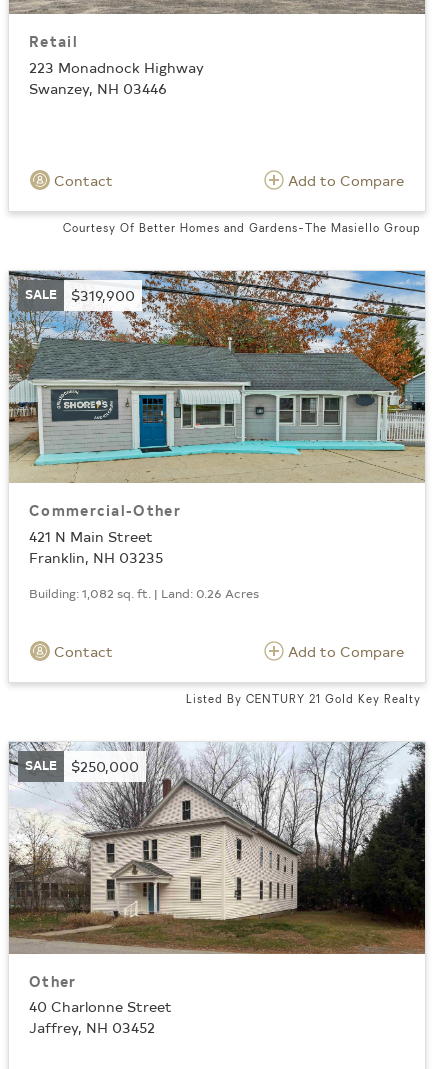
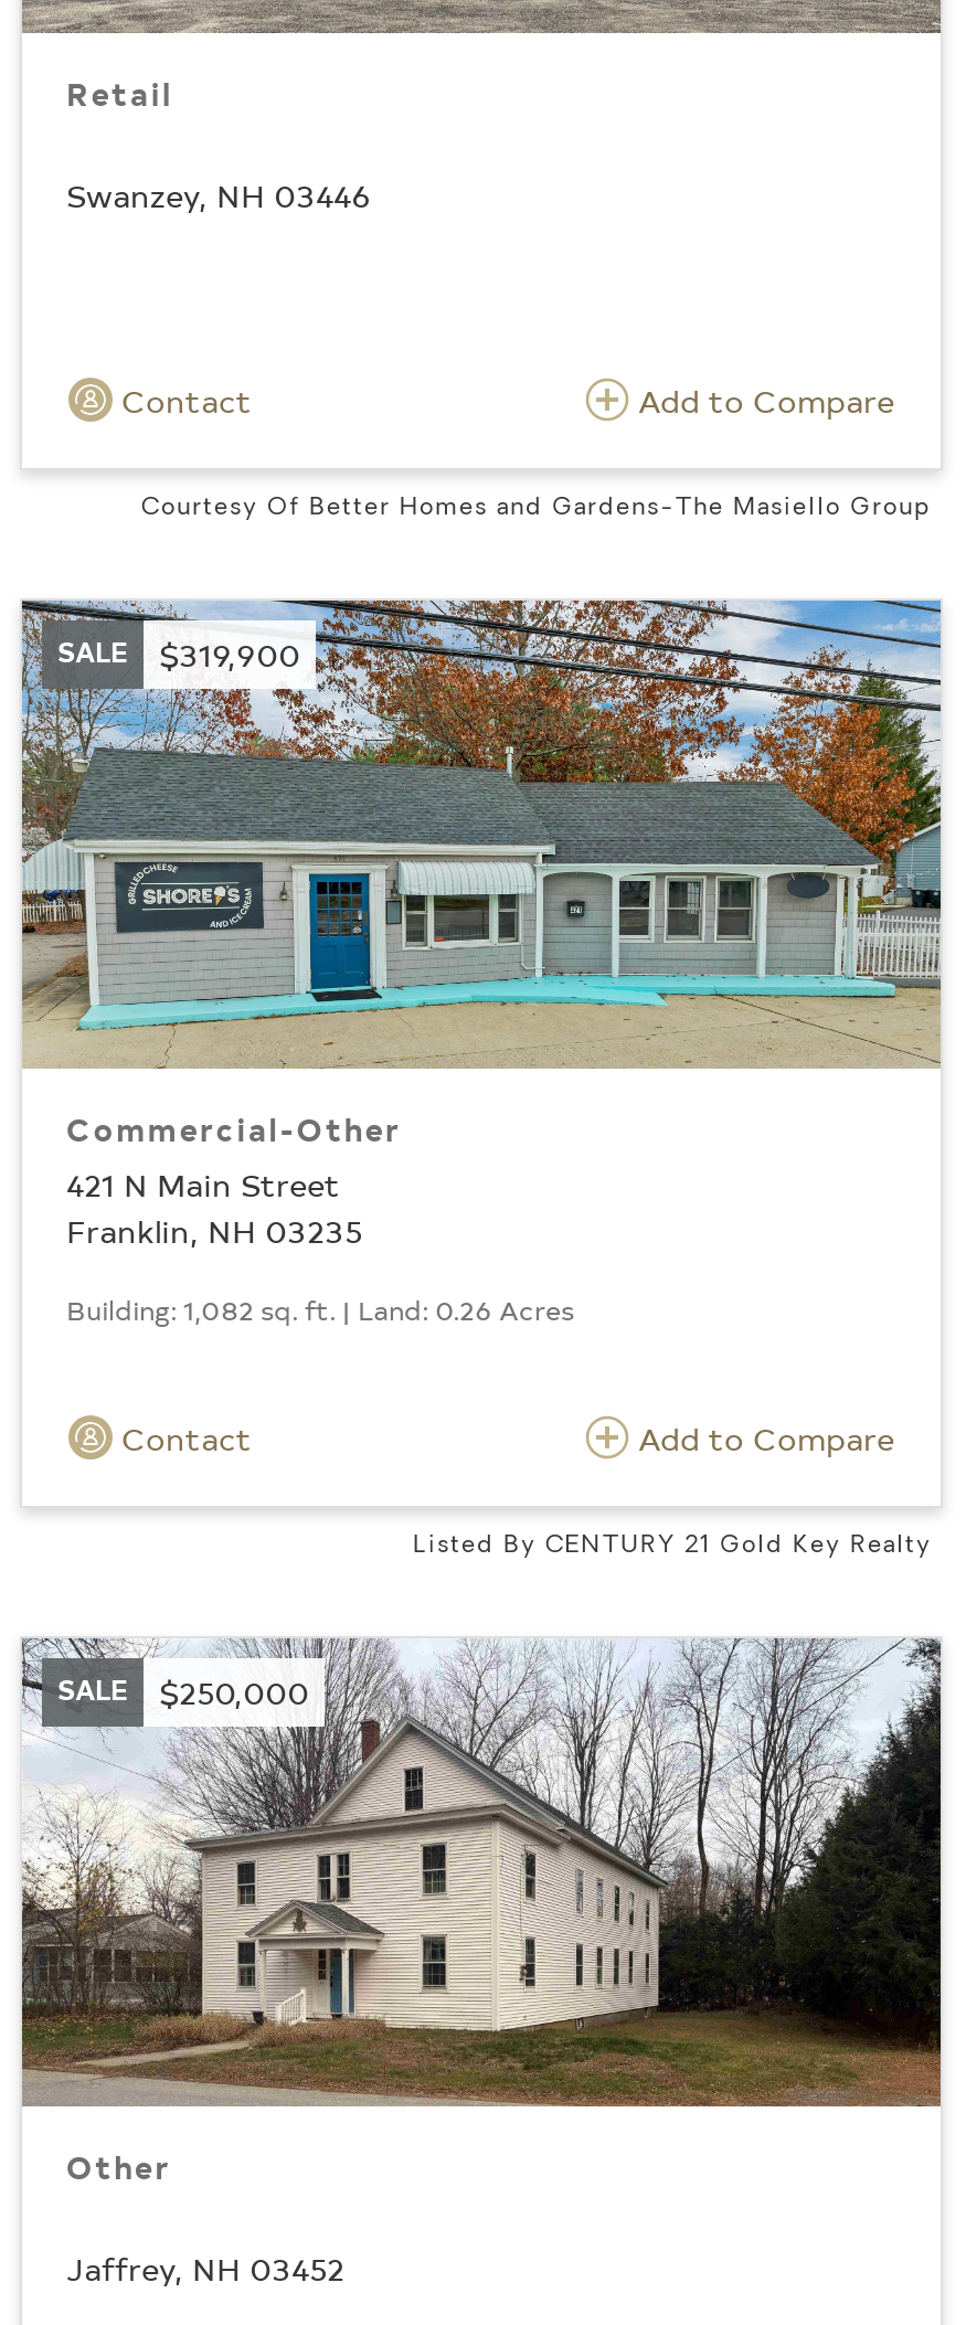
- 223 Monadnock Highway

- 40 Charlonne Street
